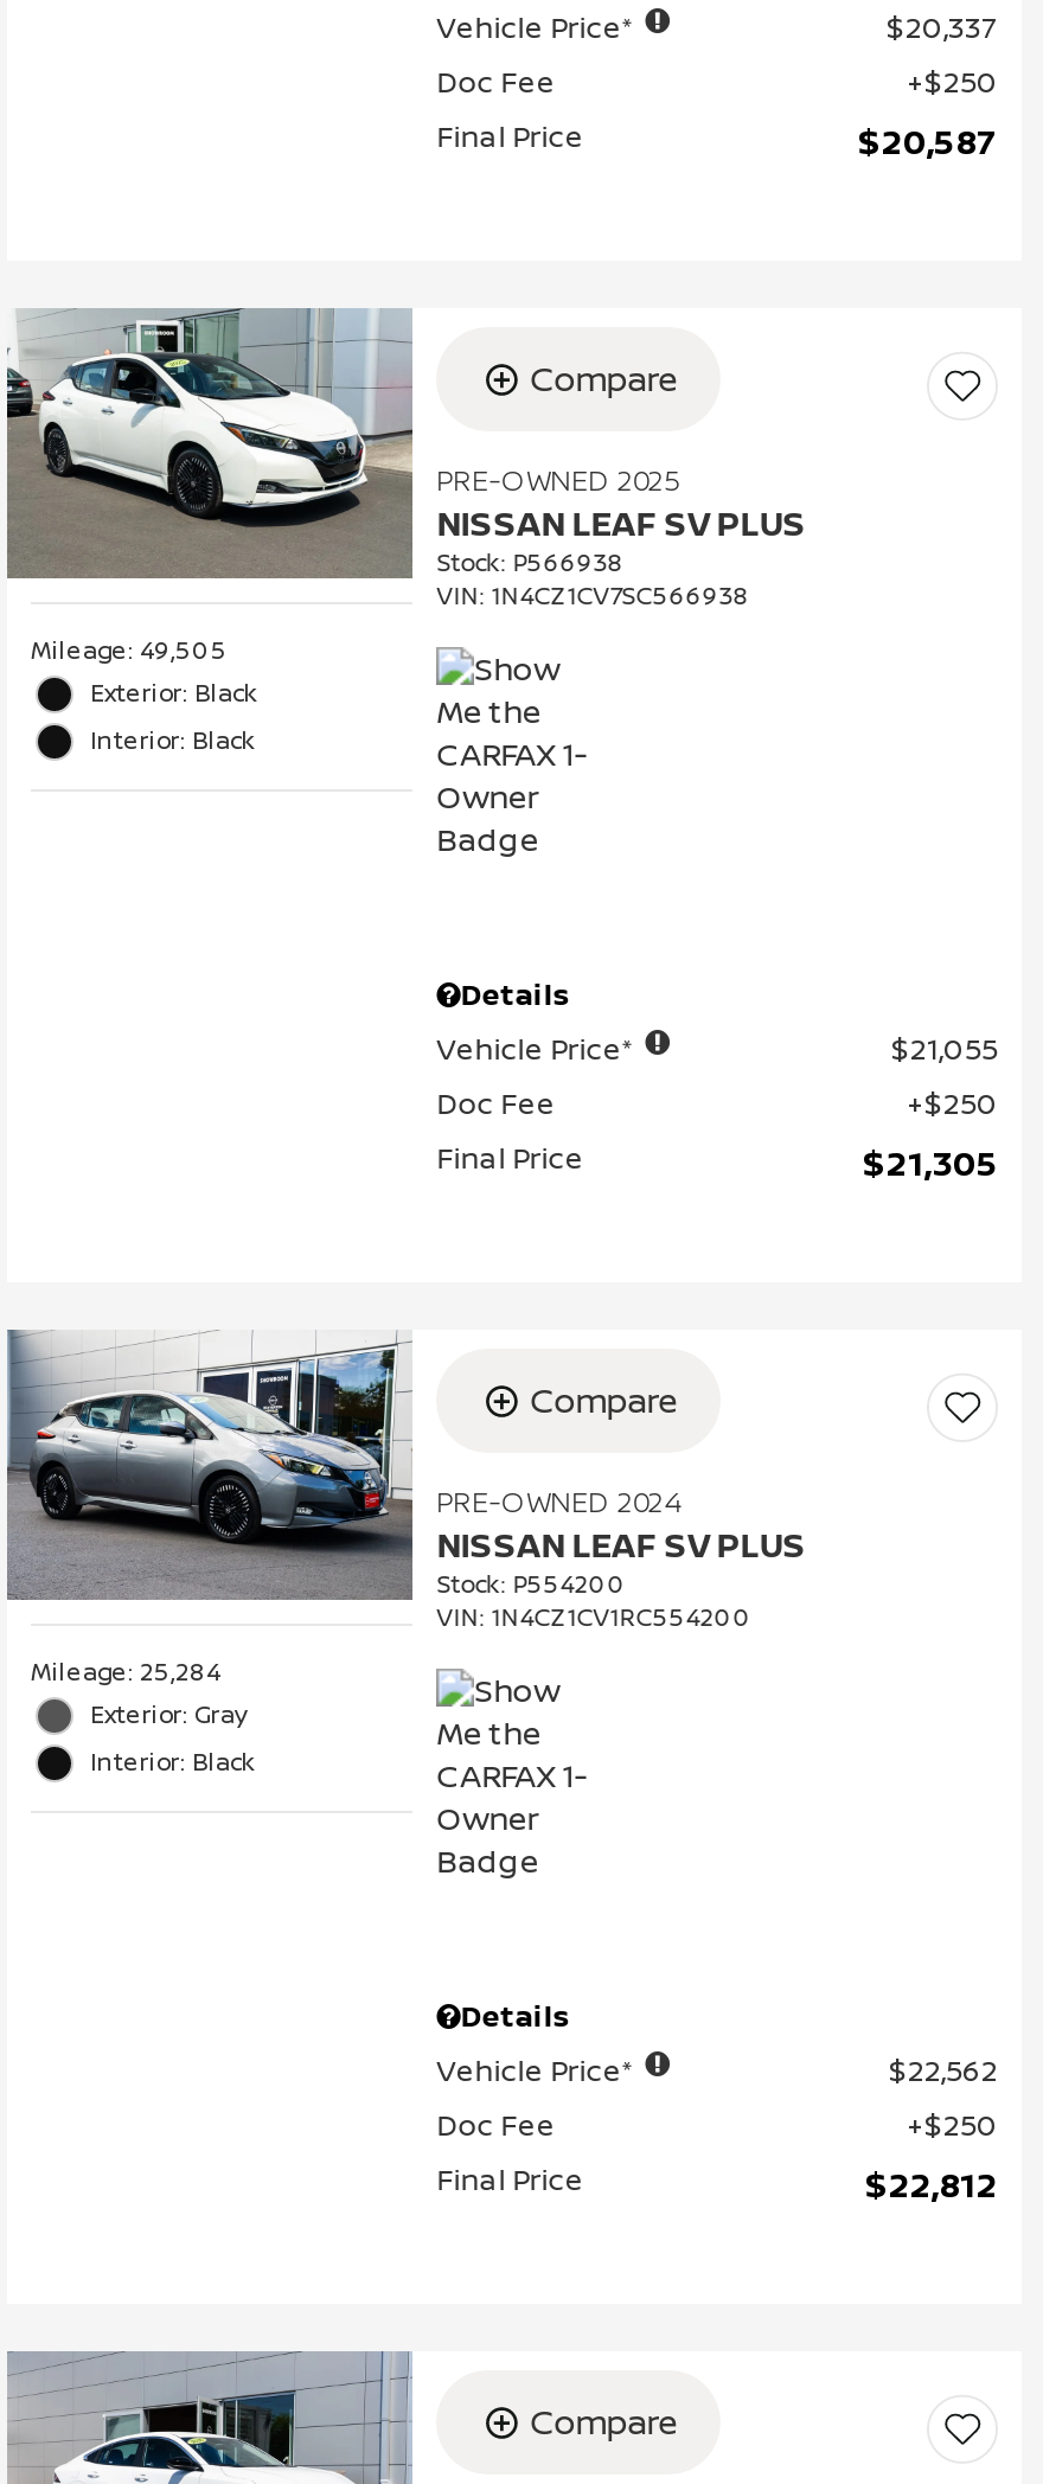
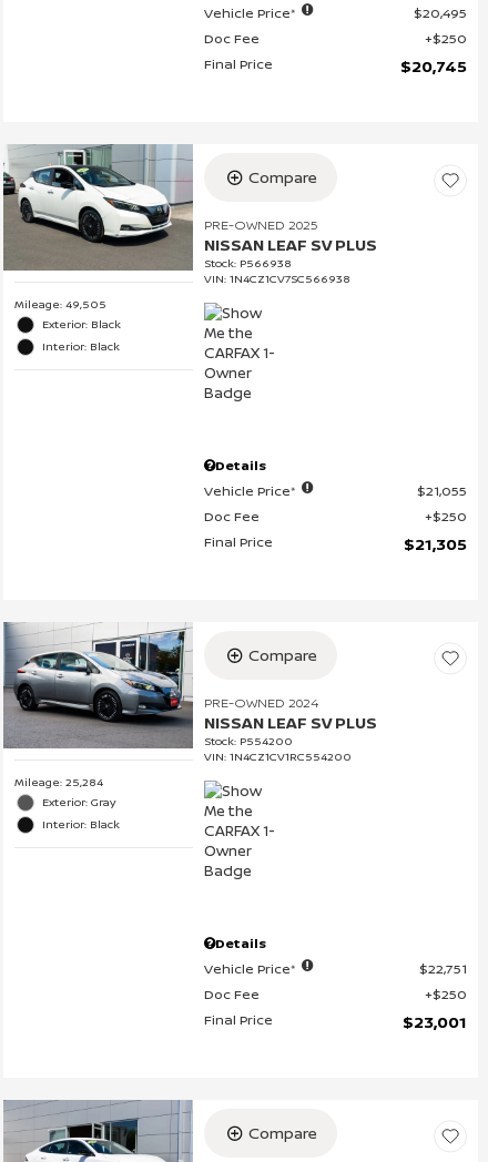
- $20,337
+ $20,495

- $20,587
+ $20,745

- $22,562
+ $22,751

- $22,812
+ $23,001
